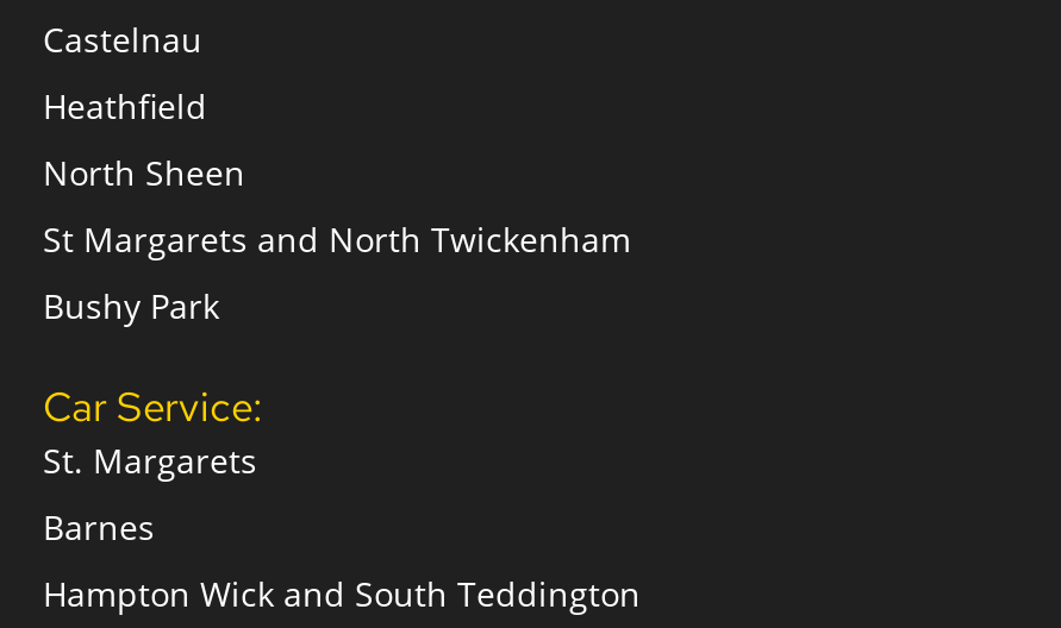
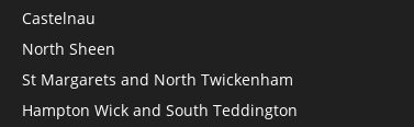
- Heathfield

- Bushy Park
- Car Service:
- St. Margarets
- Barnes
